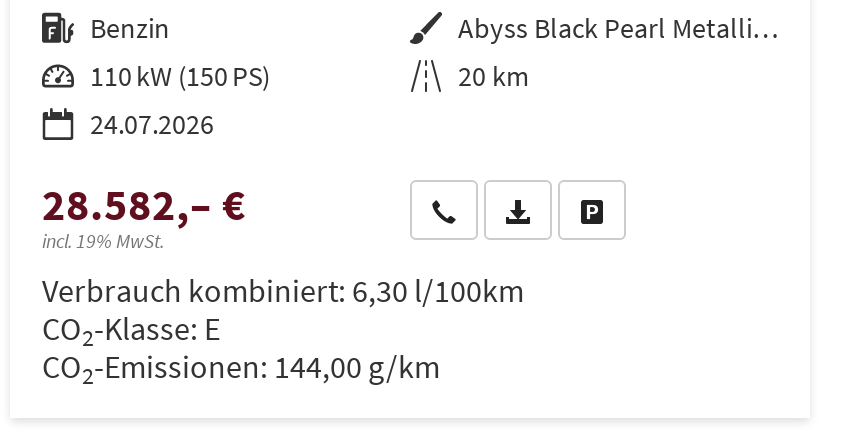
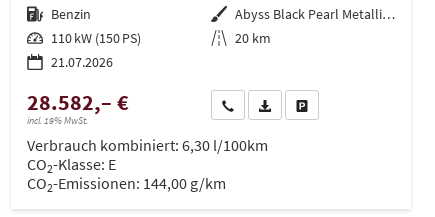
- 24.07.2026
+ 21.07.2026
